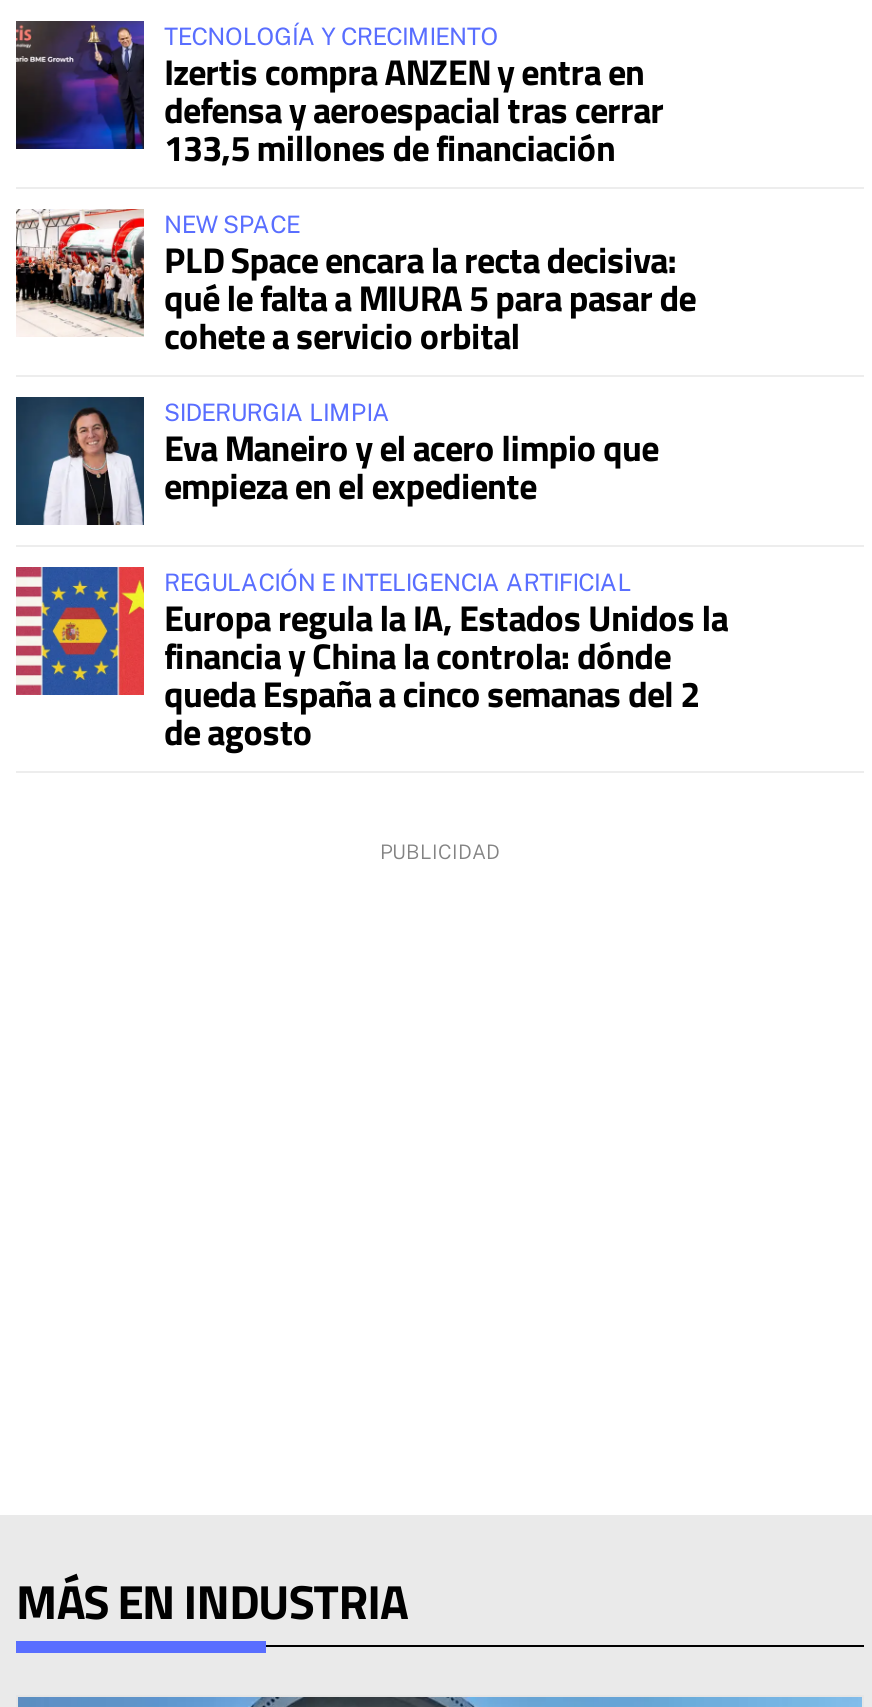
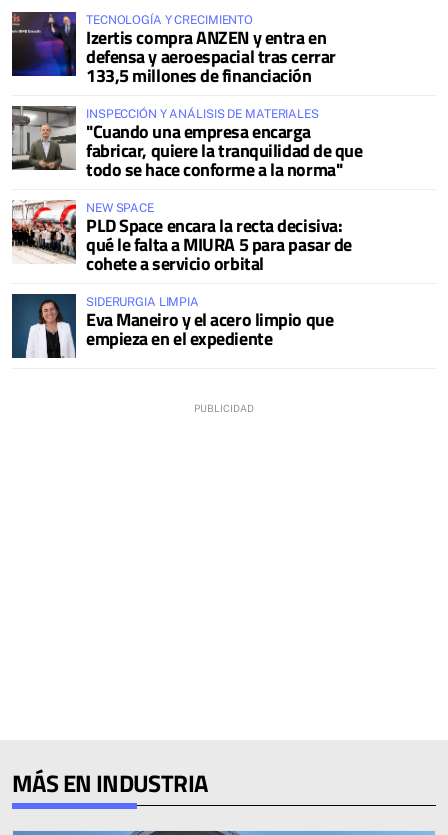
+ [image]
+ INSPECCIÓN Y ANÁLISIS DE MATERIALES
+ "Cuando una empresa encarga
+ fabricar, quiere la tranquilidad de que
+ todo se hace conforme a la norma"

moved down: [image] | NEW SPACE | PLD Space encara la recta decisiva: | qué le falta a MIURA 5 para pasar de | cohete a servicio orbital | SIDERURGIA LIMPIA | Eva Maneiro y el acero limpio que | empieza en el expediente

- [image]
- REGULACIÓN E INTELIGENCIA ARTIFICIAL
- Europa regula la IA, Estados Unidos la
- financia y China la controla: dónde
- queda España a cinco semanas del 2
- de agosto
